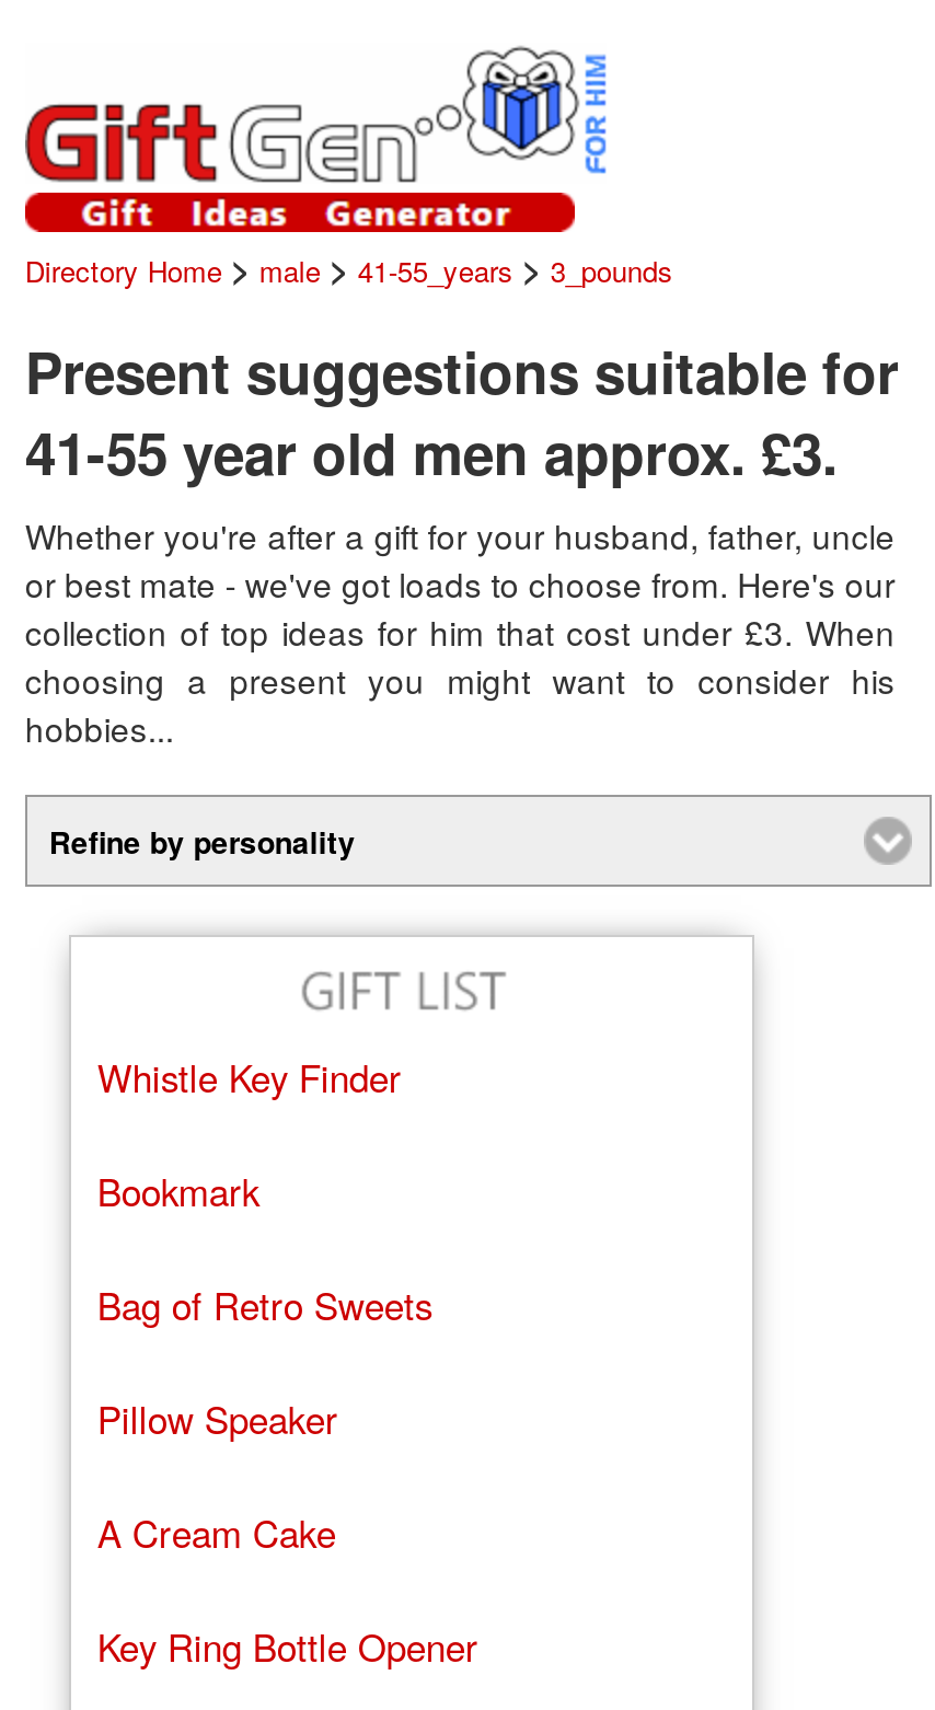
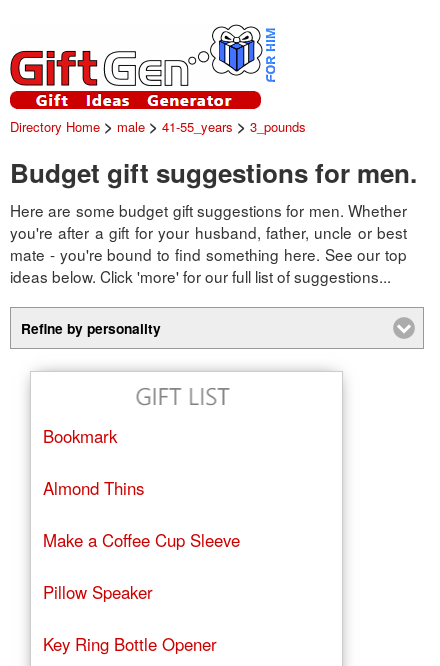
- Present suggestions suitable for
- 41-55 year old men approx. £3.
- Whether you're after a gift for your husband, father, uncle
- or best mate - we've got loads to choose from. Here's our
- collection of top ideas for him that cost under £3. When
- choosing a present you might want to consider his
- hobbies...
+ Budget gift suggestions for men.
+ Here are some budget gift suggestions for men. Whether
+ you're after a gift for your husband, father, uncle or best
+ mate - you're bound to find something here. See our top
+ ideas below. Click 'more' for our full list of suggestions...

- Whistle Key Finder

- Bag of Retro Sweets
+ Almond Thins
+ Make a Coffee Cup Sleeve

- A Cream Cake
